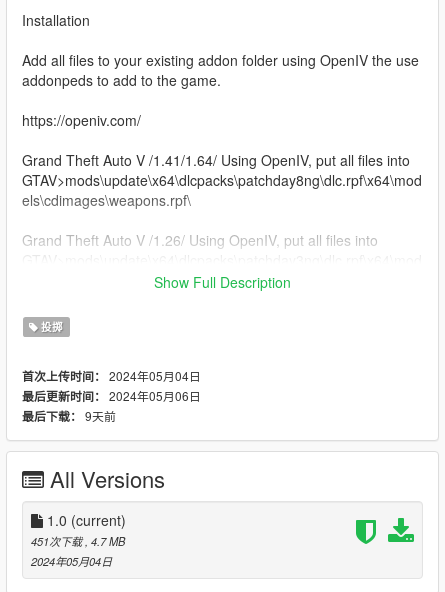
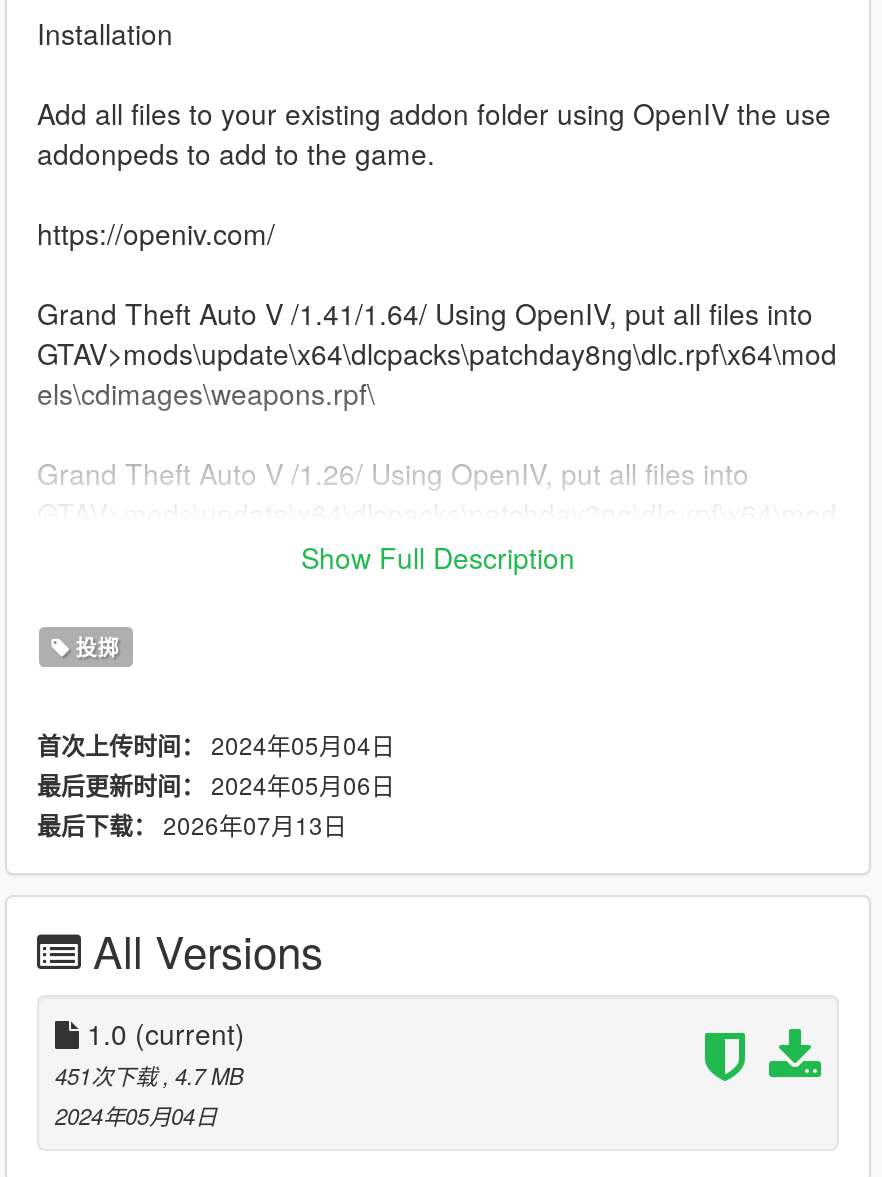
- 最后下载：9天前
+ 最后下载：2026年07月13日
